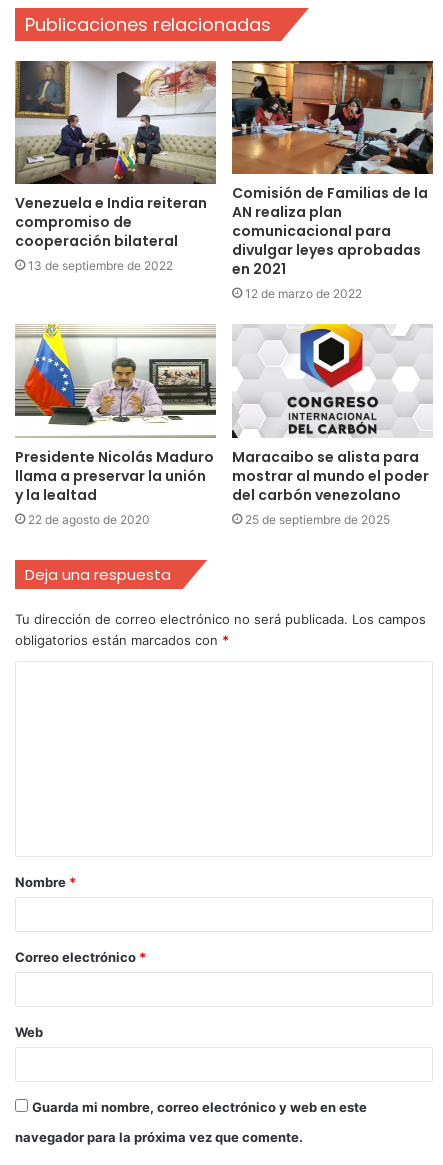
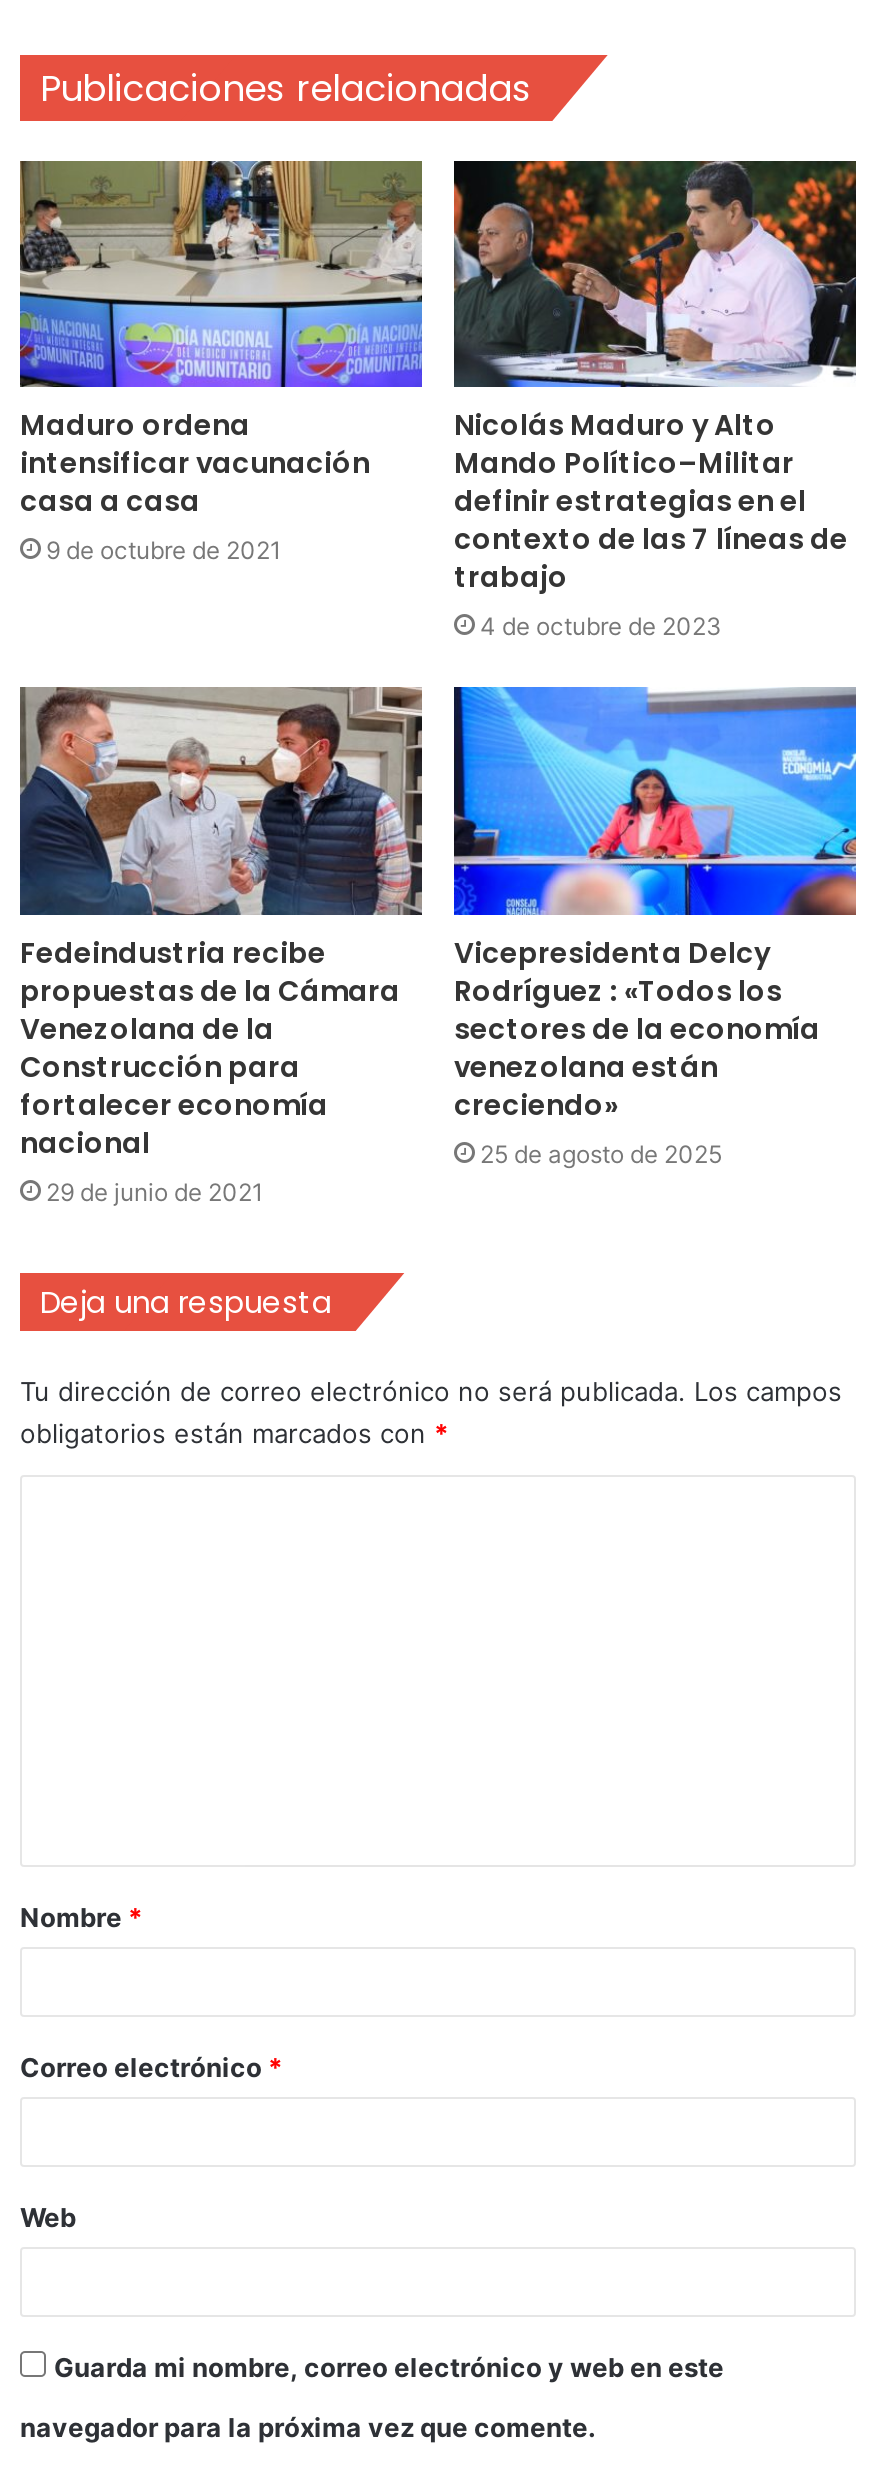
- [image]
- Venezuela e India reiteran
- compromiso de
- cooperación bilateral
- 13 de septiembre de 2022
+ [image]
+ Maduro ordena
+ intensificar vacunación
+ casa a casa
+ 9 de octubre de 2021

- [image]
- Comisión de Familias de la
- AN realiza plan
- comunicacional para
- divulgar leyes aprobadas
- en 2021
- 12 de marzo de 2022
+ [image]
+ Nicolás Maduro y Alto
+ Mando Político–Militar
+ definir estrategias en el
+ contexto de las 7 líneas de
+ trabajo
+ 4 de octubre de 2023

- [image]
+ [image]

- [image]
- Maracaibo se alista para
- mostrar al mundo el poder
- del carbón venezolano
- 25 de septiembre de 2025
+ [image]
+ Vicepresidenta Delcy
+ Rodríguez : «Todos los
+ sectores de la economía
+ venezolana están
+ creciendo»
+ 25 de agosto de 2025

- Presidente Nicolás Maduro
- llama a preservar la unión
- y la lealtad
- 22 de agosto de 2020
+ Fedeindustria recibe
+ propuestas de la Cámara
+ Venezolana de la
+ Construcción para
+ fortalecer economía
+ nacional
+ 29 de junio de 2021
